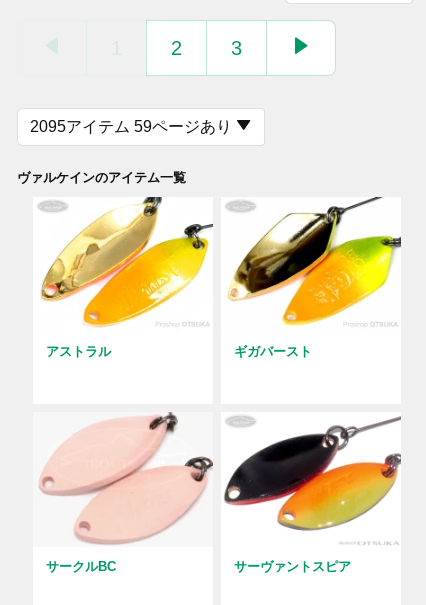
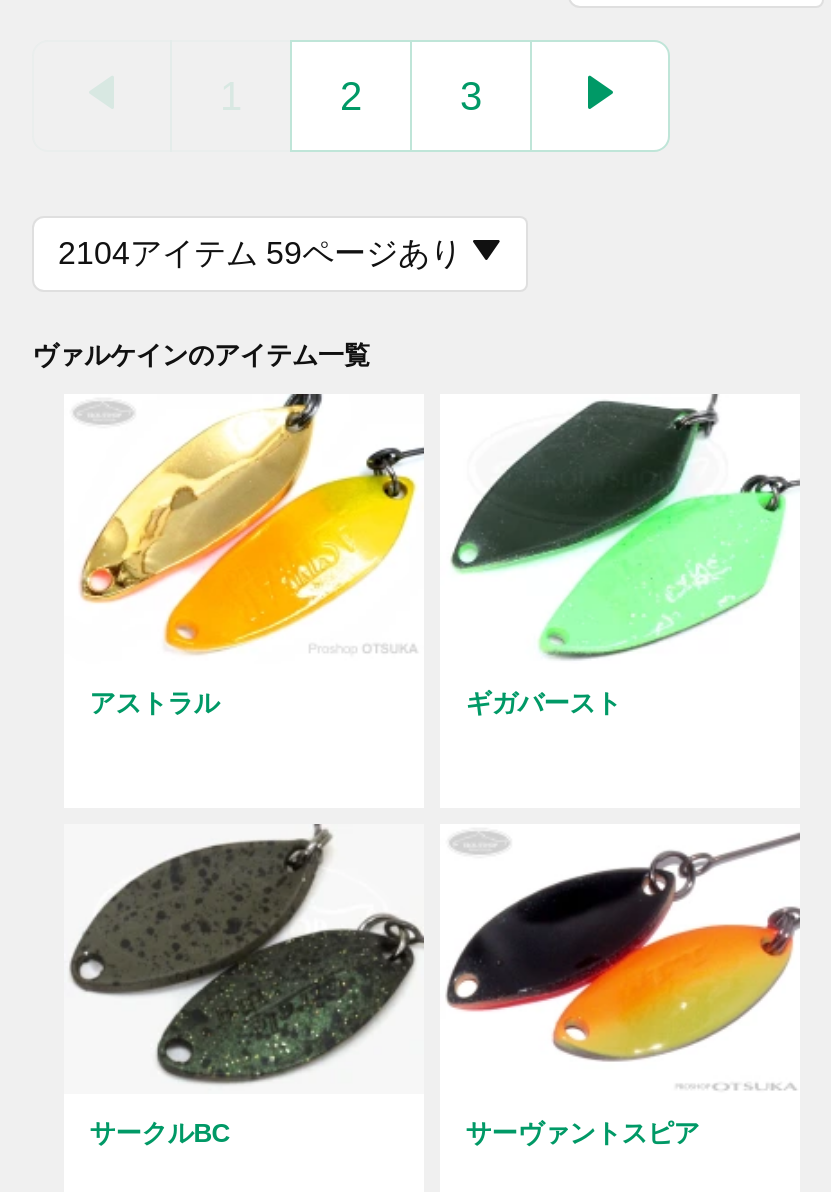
- 2095アイテム 59ページあり
+ 2104アイテム 59ページあり

- [image]
+ [image]

- [image]
+ [image]
